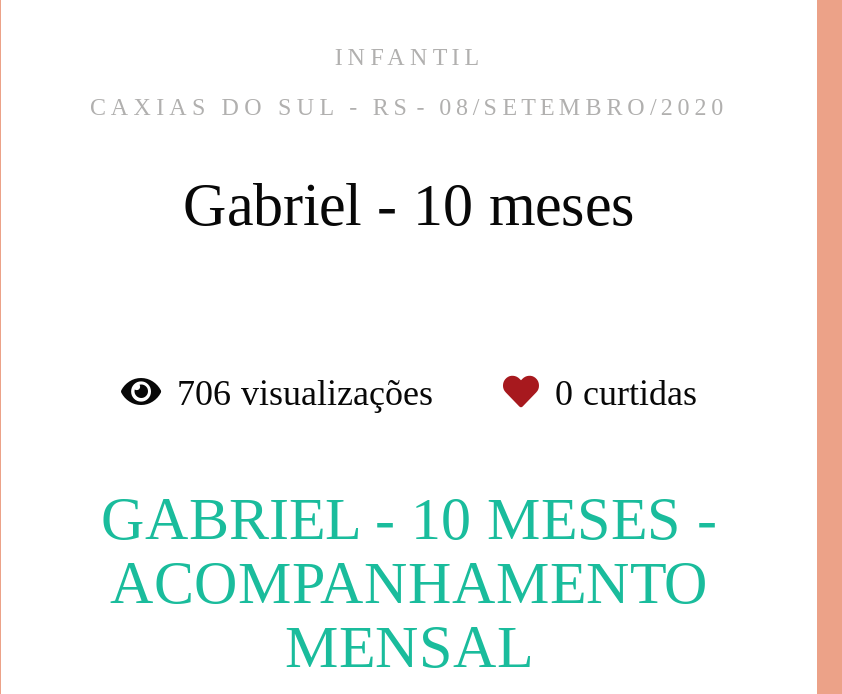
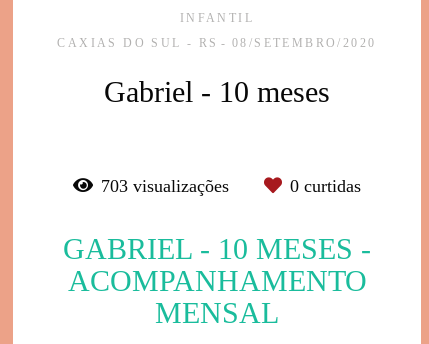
- 706 visualizações
+ 703 visualizações
